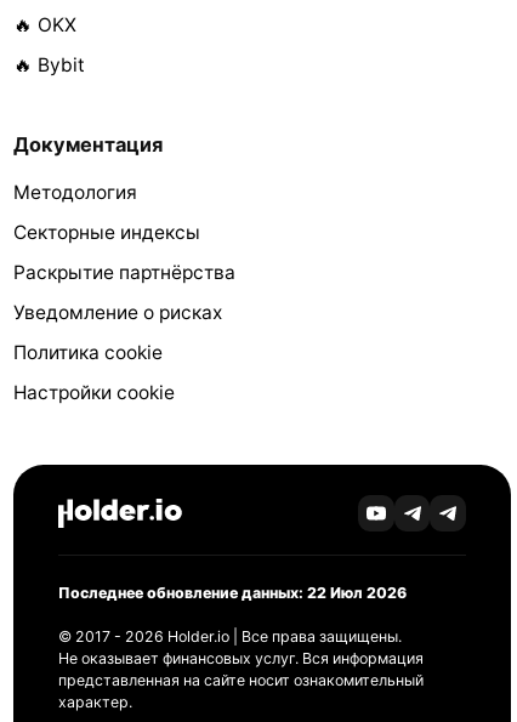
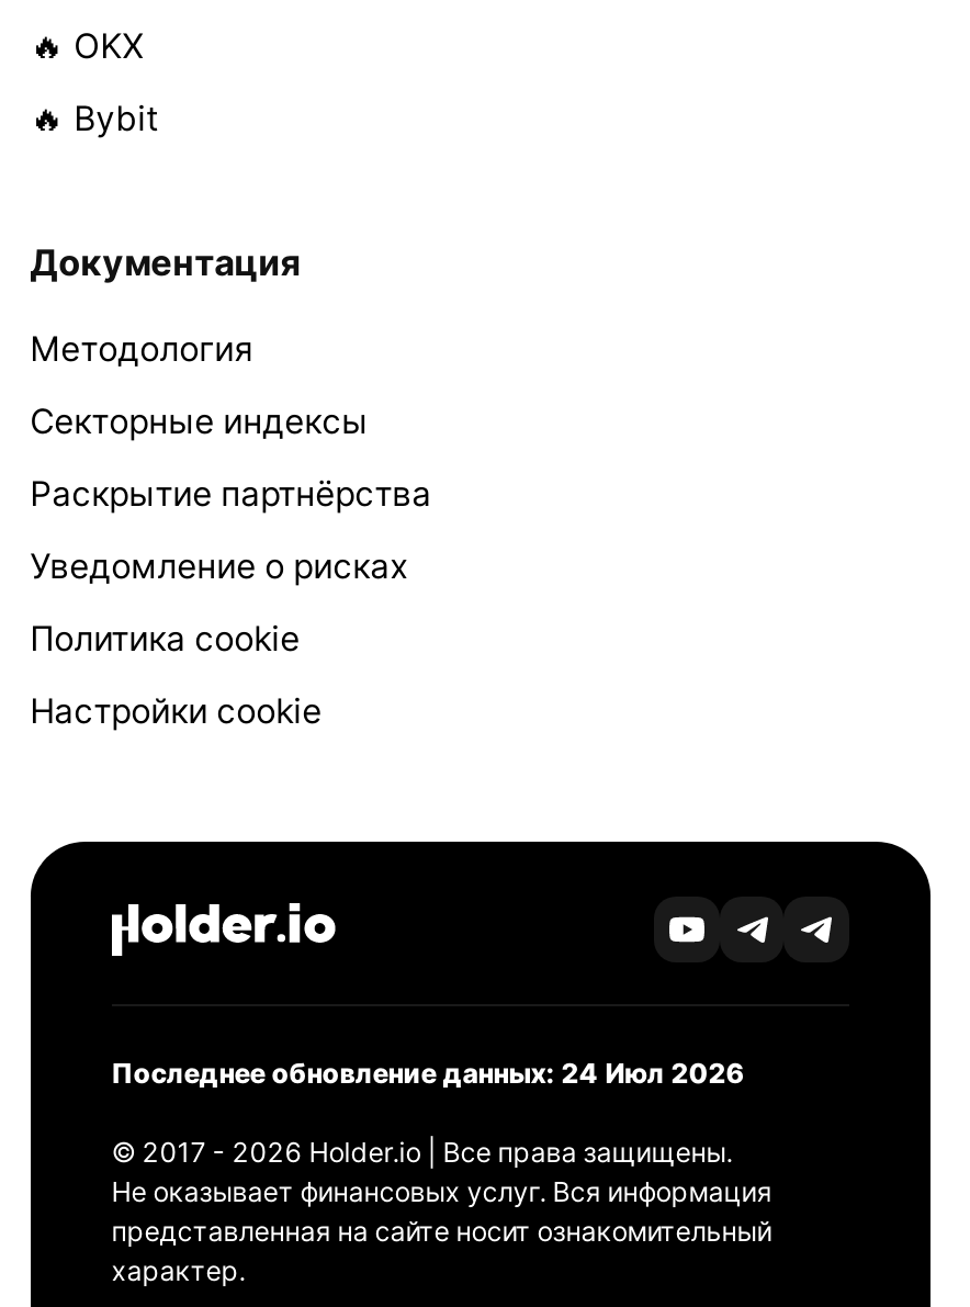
- Последнее обновление данных: 22 Июл 2026
+ Последнее обновление данных: 24 Июл 2026
